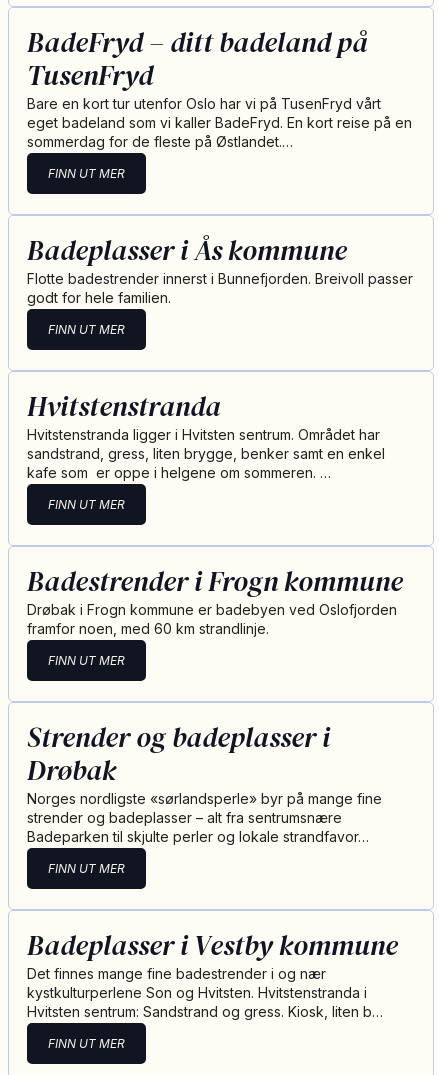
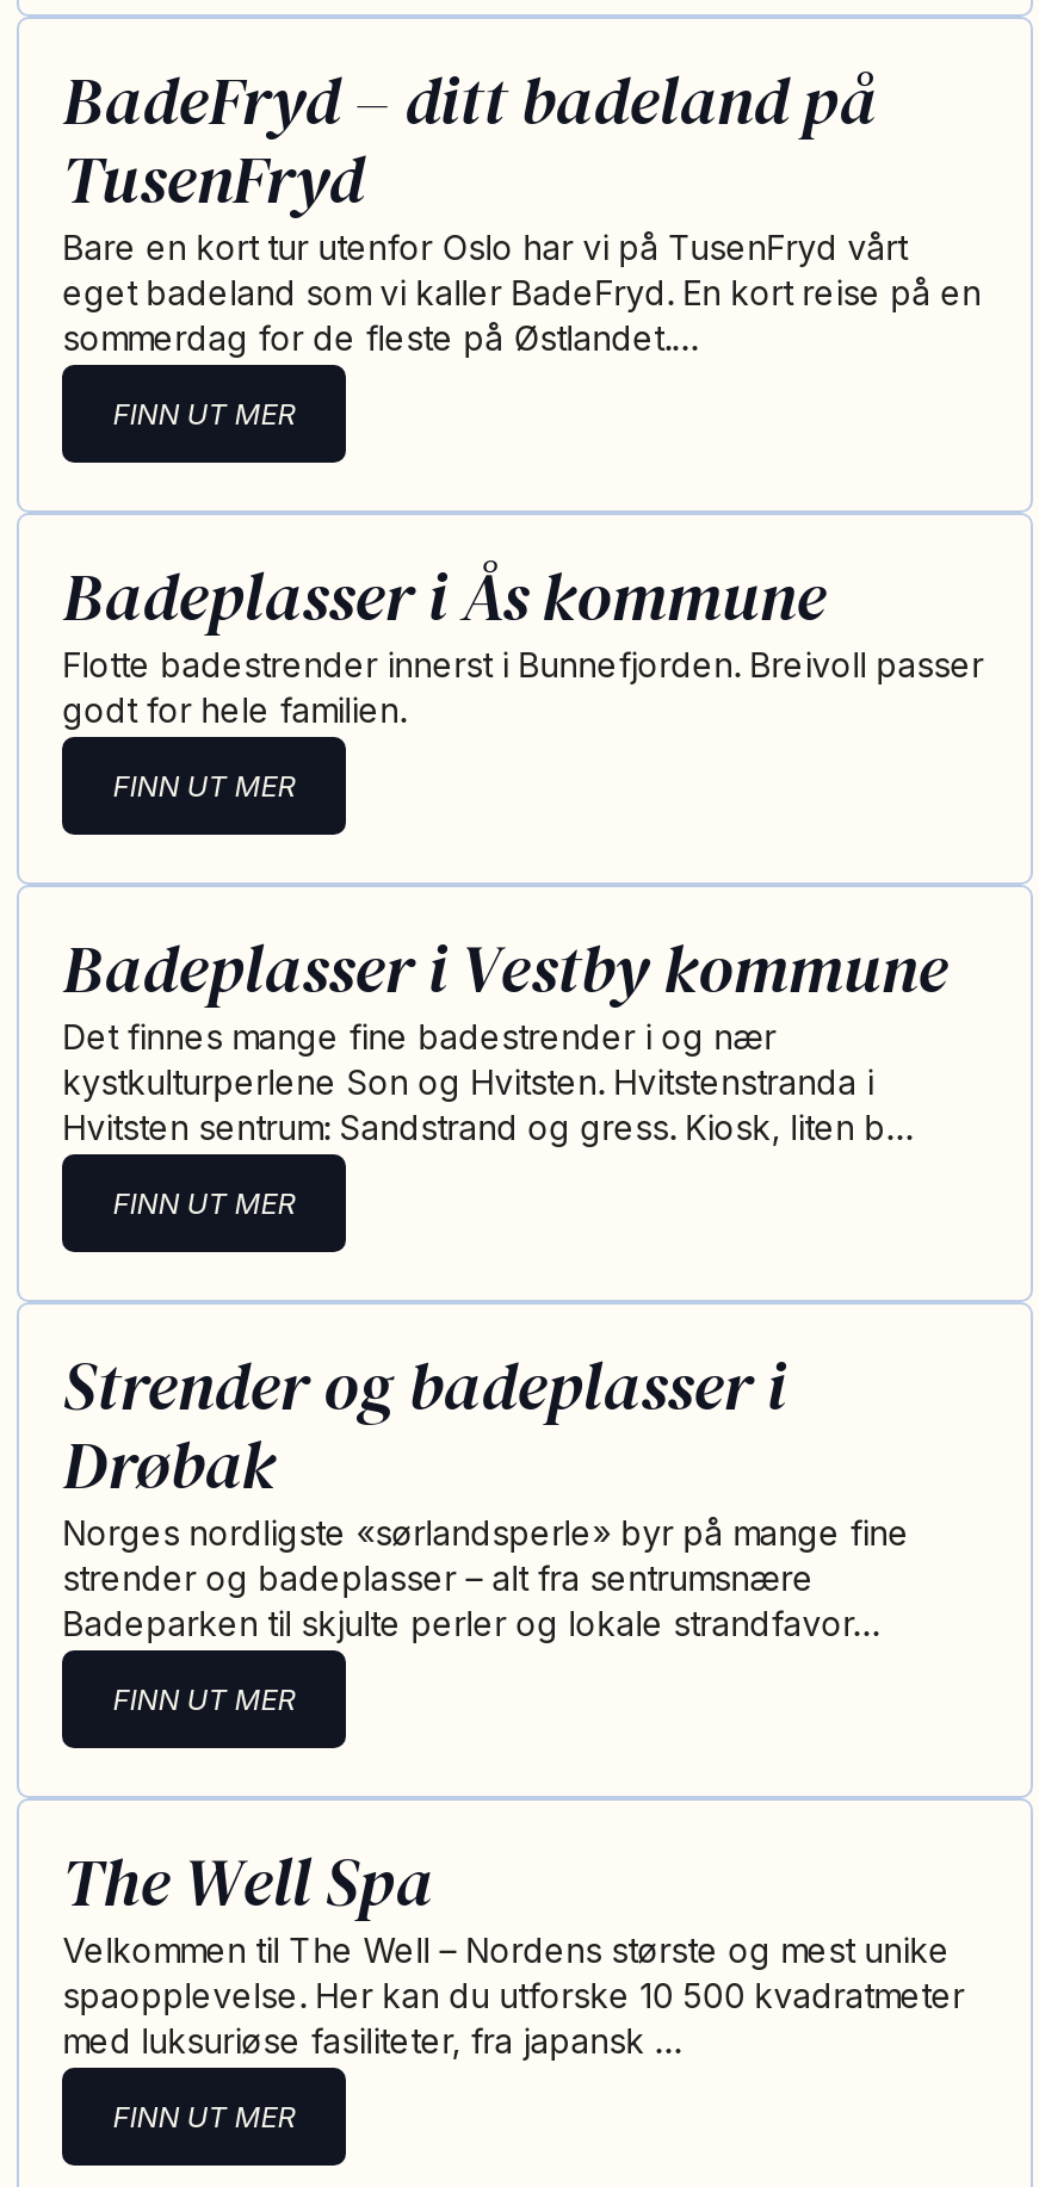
- Hvitstenstranda
- Hvitstenstranda ligger i Hvitsten sentrum. Området har
- sandstrand, gress, liten brygge, benker samt en enkel
- kafe som er oppe i helgene om sommeren. …
- FINN UT MER
- Badestrender i Frogn kommune
- Drøbak i Frogn kommune er badebyen ved Oslofjorden
- framfor noen, med 60 km strandlinje.

+ The Well Spa
+ Velkommen til The Well – Nordens største og mest unike
+ spaopplevelse. Her kan du utforske 10 500 kvadratmeter
+ med luksuriøse fasiliteter, fra japansk …

moved up: Badeplasser i Vestby kommune | Det finnes mange fine badestrender i og nær | kystkulturperlene Son og Hvitsten. Hvitstenstranda i | Hvitsten sentrum: Sandstrand og gress. Kiosk, liten b…
